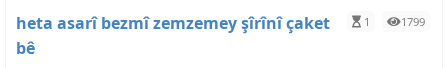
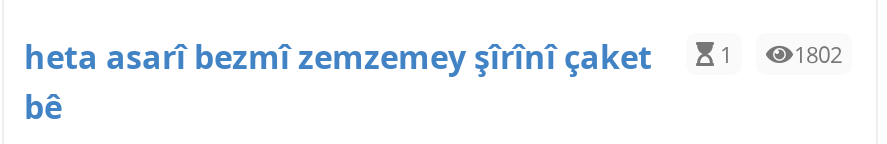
- heta asarî bezmî zemzemey şîrînî çaket 1 1799
+ heta asarî bezmî zemzemey şîrînî çaket 1 1802
